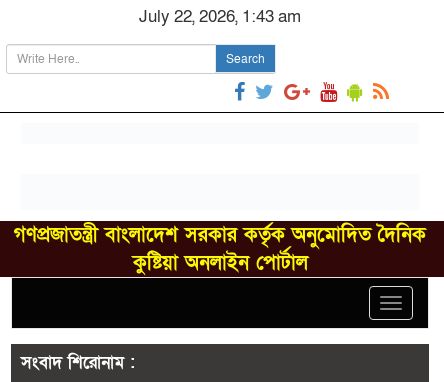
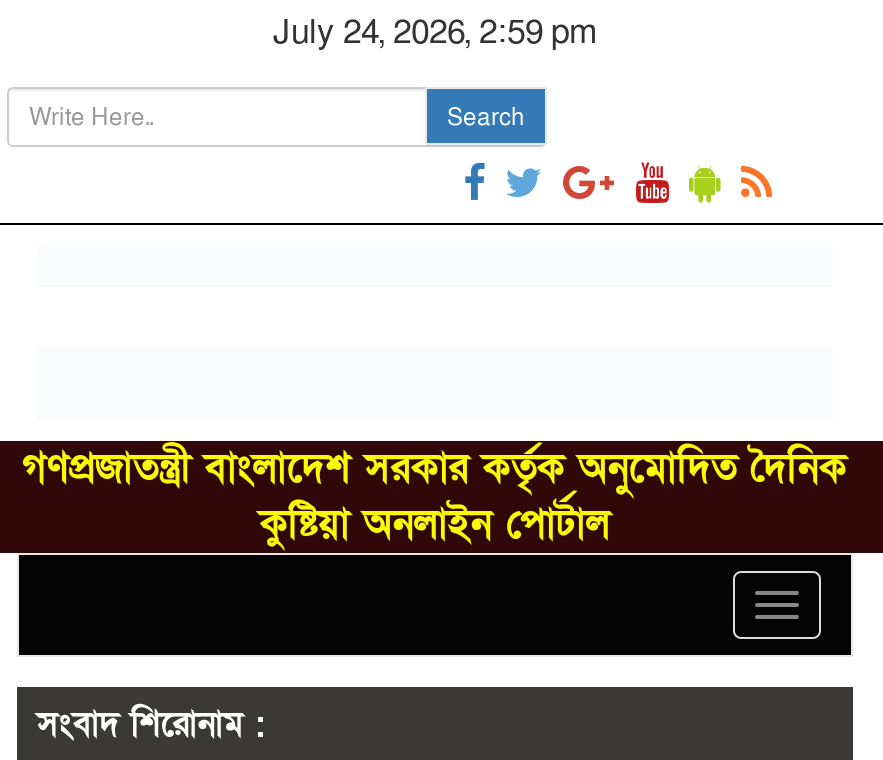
- July 22, 2026, 1:43 am
+ July 24, 2026, 2:59 pm
